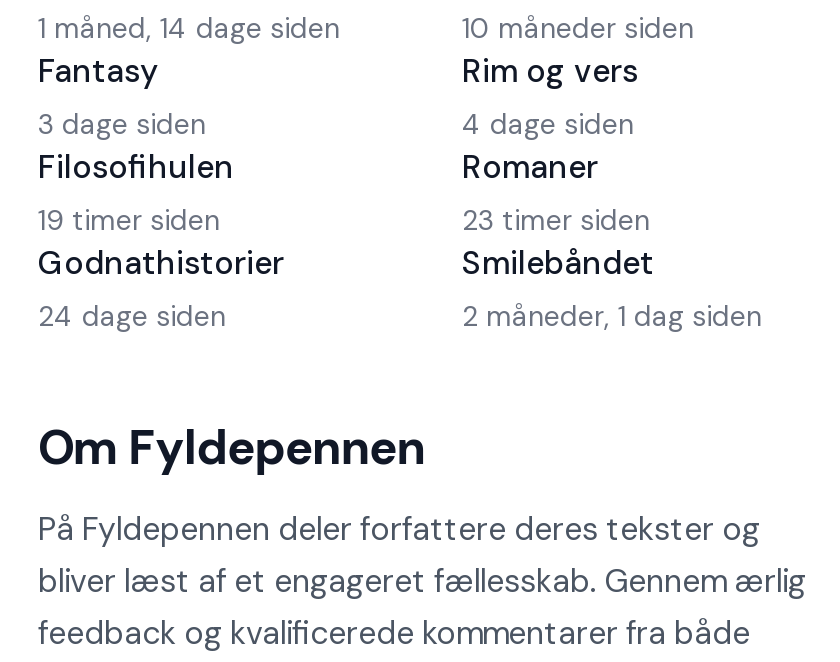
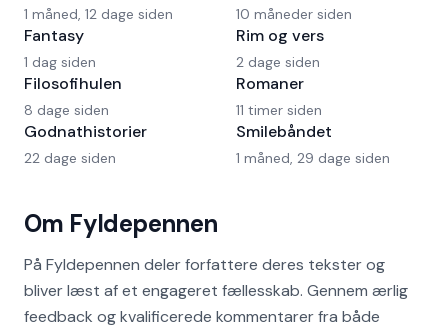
- 1 måned, 14 dage siden
+ 1 måned, 12 dage siden

- 3 dage siden
+ 1 dag siden

- 4 dage siden
+ 2 dage siden

- 19 timer siden
+ 8 dage siden

- 23 timer siden
+ 11 timer siden

- 24 dage siden
+ 22 dage siden

- 2 måneder, 1 dag siden
+ 1 måned, 29 dage siden
